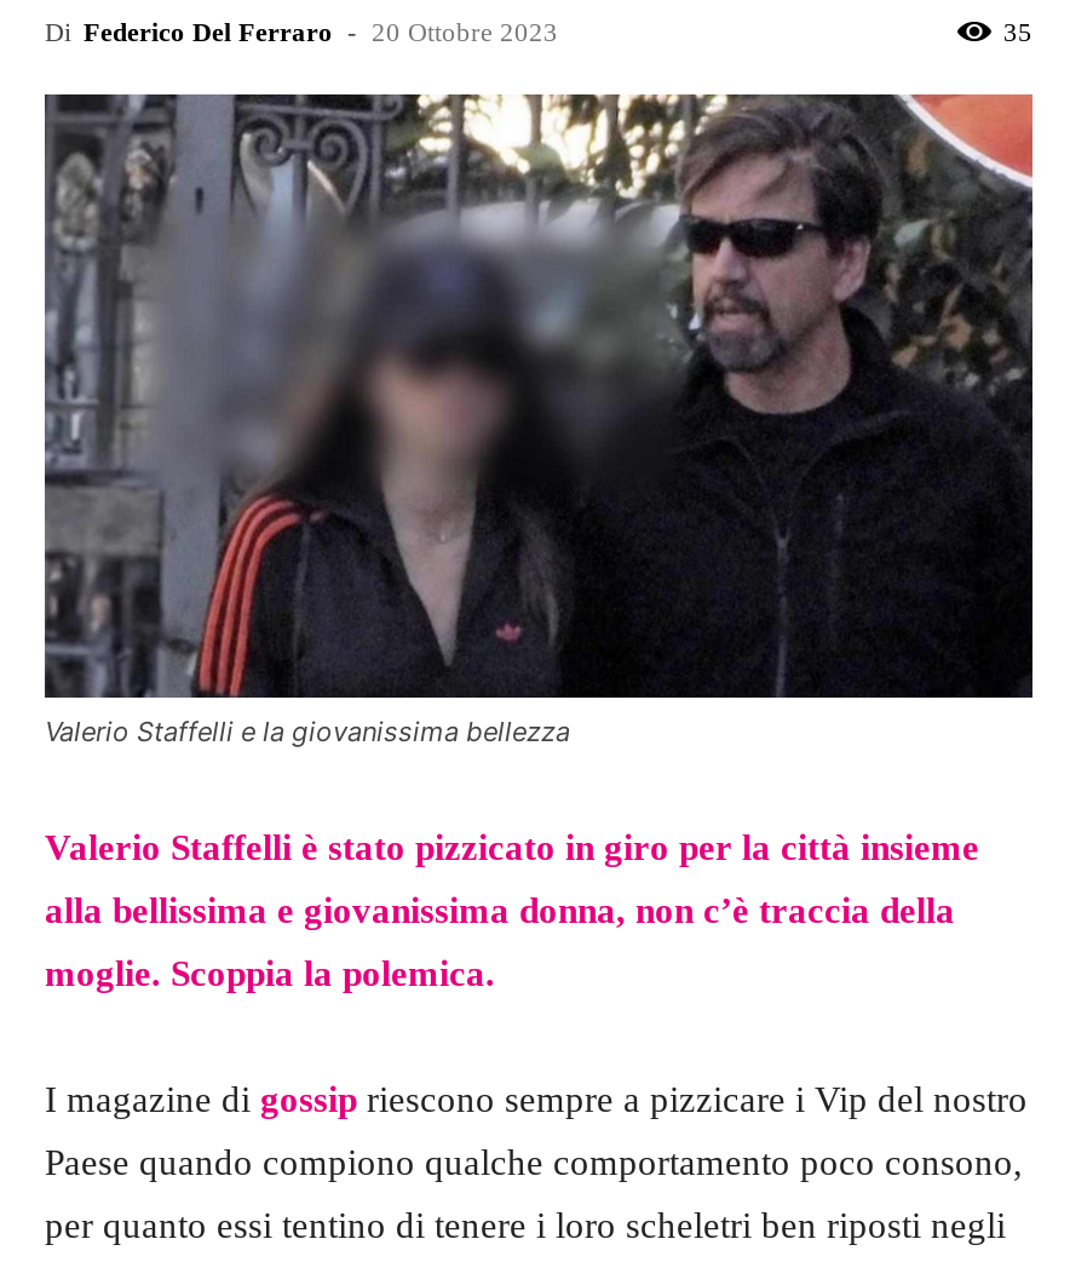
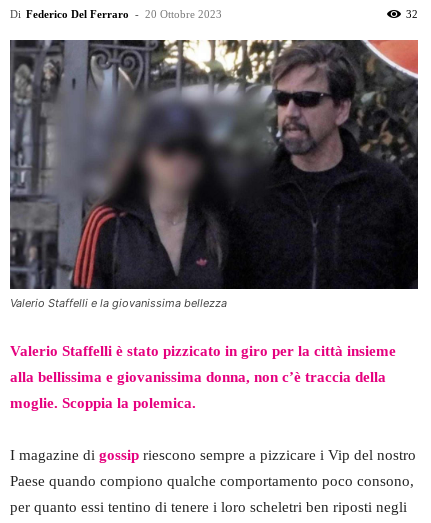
- 35
+ 32
